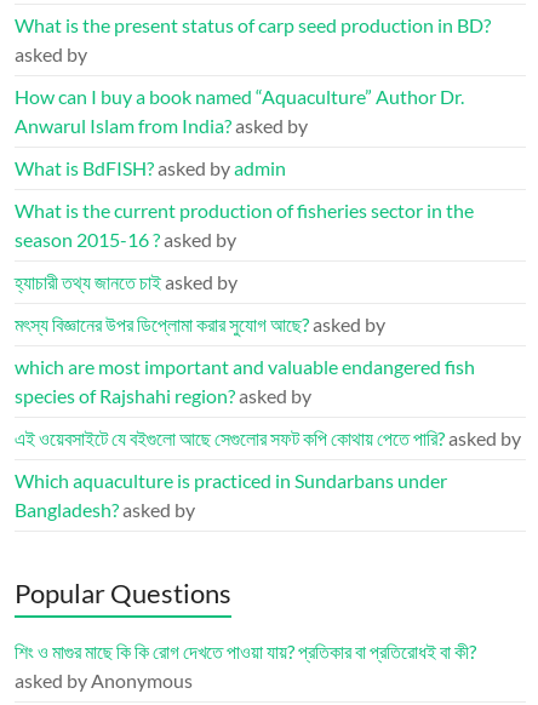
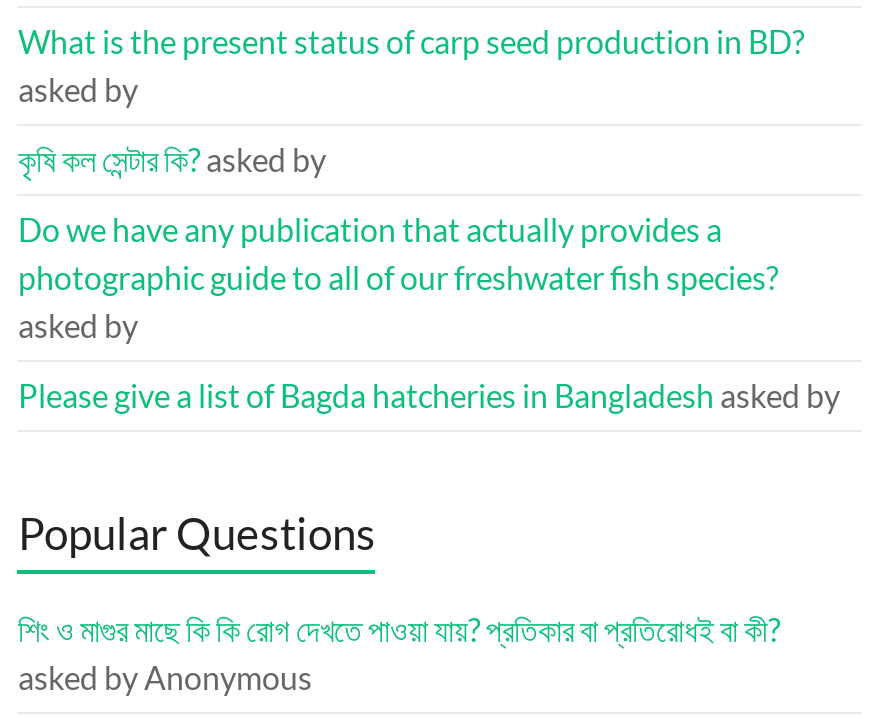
- How can I buy a book named “Aquaculture” Author Dr.
- Anwarul Islam from India? asked by
- What is BdFISH? asked by admin
- What is the current production of fisheries sector in the
- season 2015-16 ? asked by
- হ্যাচারী তথ্য জানতে চাই asked by
- মৎস্য বিজ্ঞানের উপর ডিপ্লোমা করার সুযোগ আছে? asked by
- which are most important and valuable endangered fish
- species of Rajshahi region? asked by
- এই ওয়েবসাইটে যে বইগুলো আছে সেগুলোর সফট কপি কোথায় পেতে পারি? asked by
- Which aquaculture is practiced in Sundarbans under
- Bangladesh? asked by
+ কৃষি কল সেন্টার কি? asked by
+ Do we have any publication that actually provides a
+ photographic guide to all of our freshwater fish species?
+ asked by
+ Please give a list of Bagda hatcheries in Bangladesh asked by
